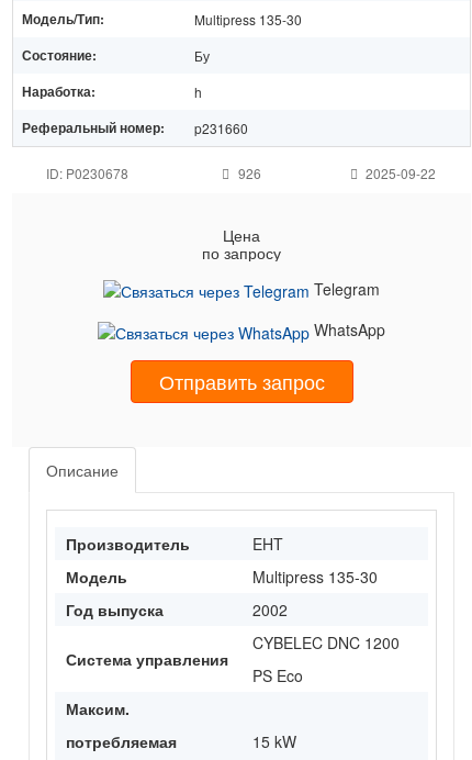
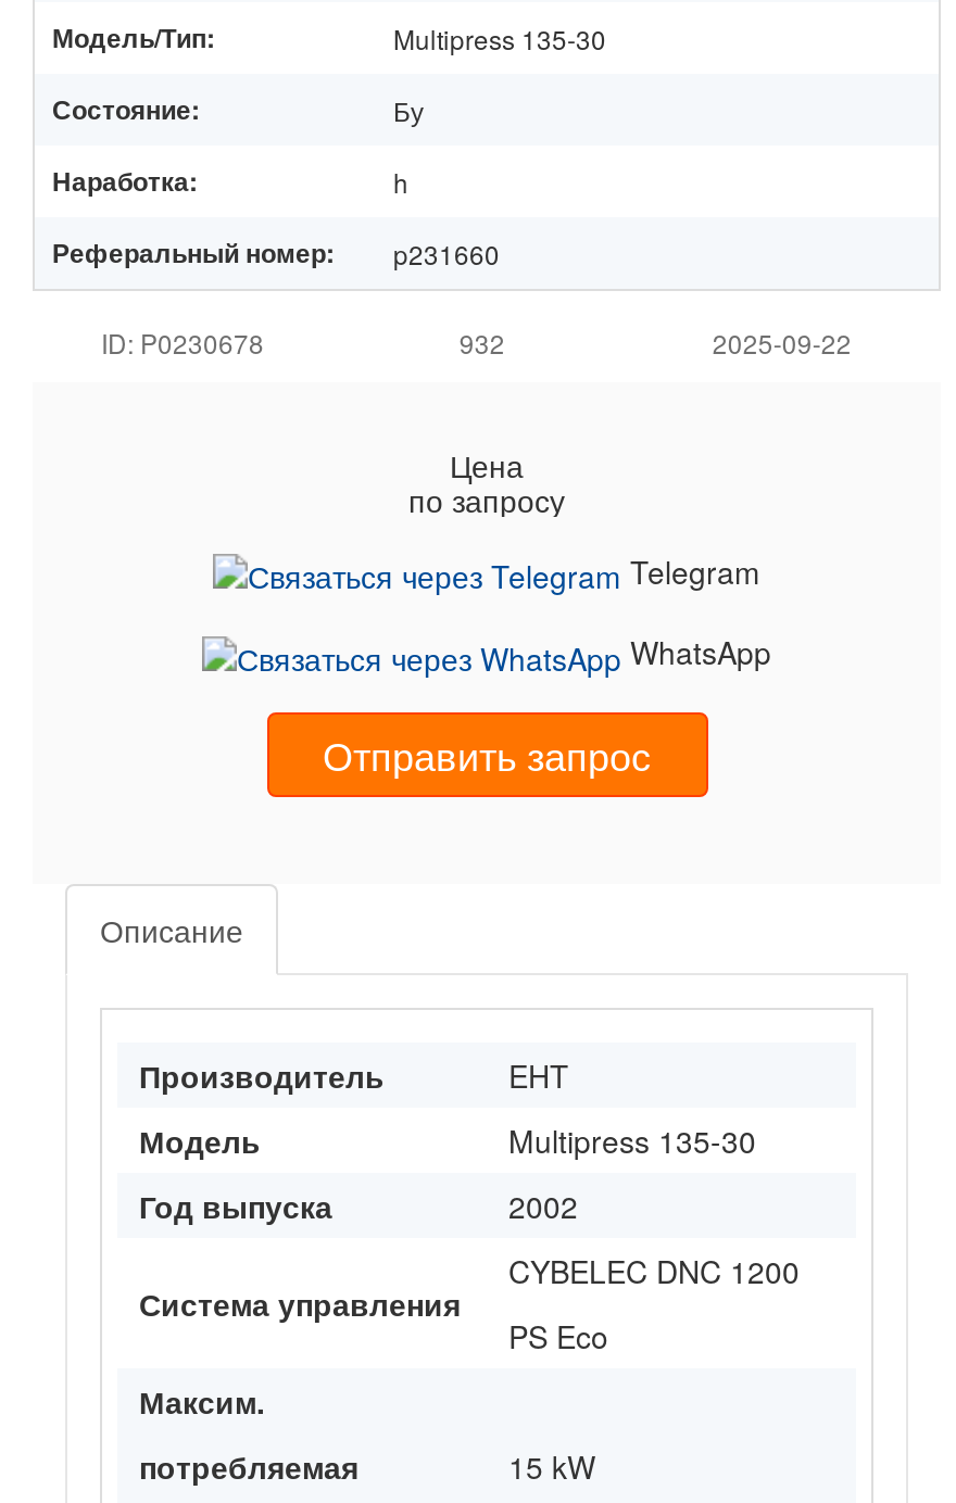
- 926
+ 932
